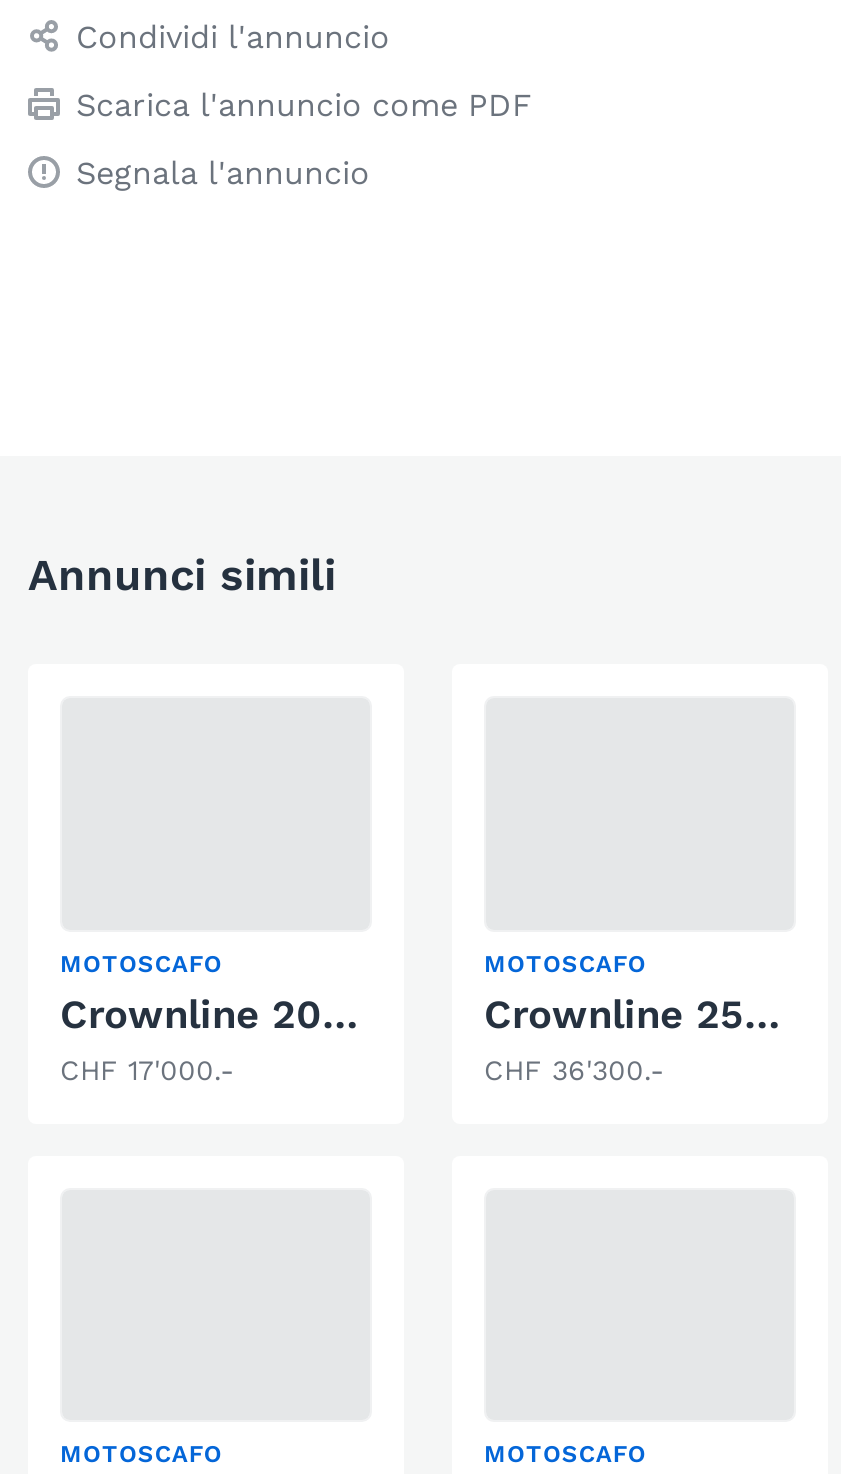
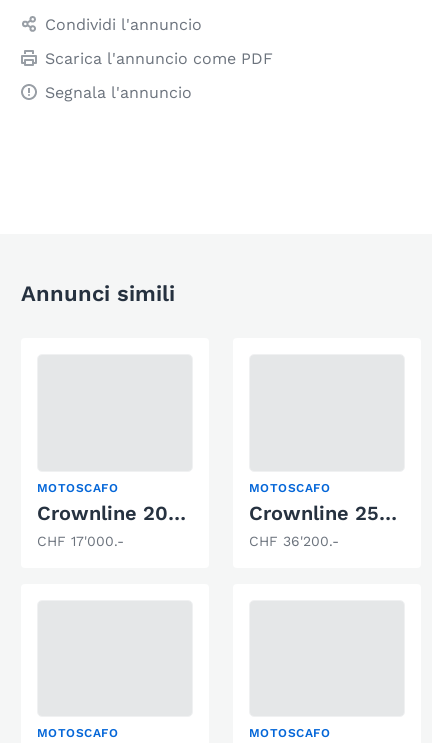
- CHF 36'300.-
+ CHF 36'200.-
